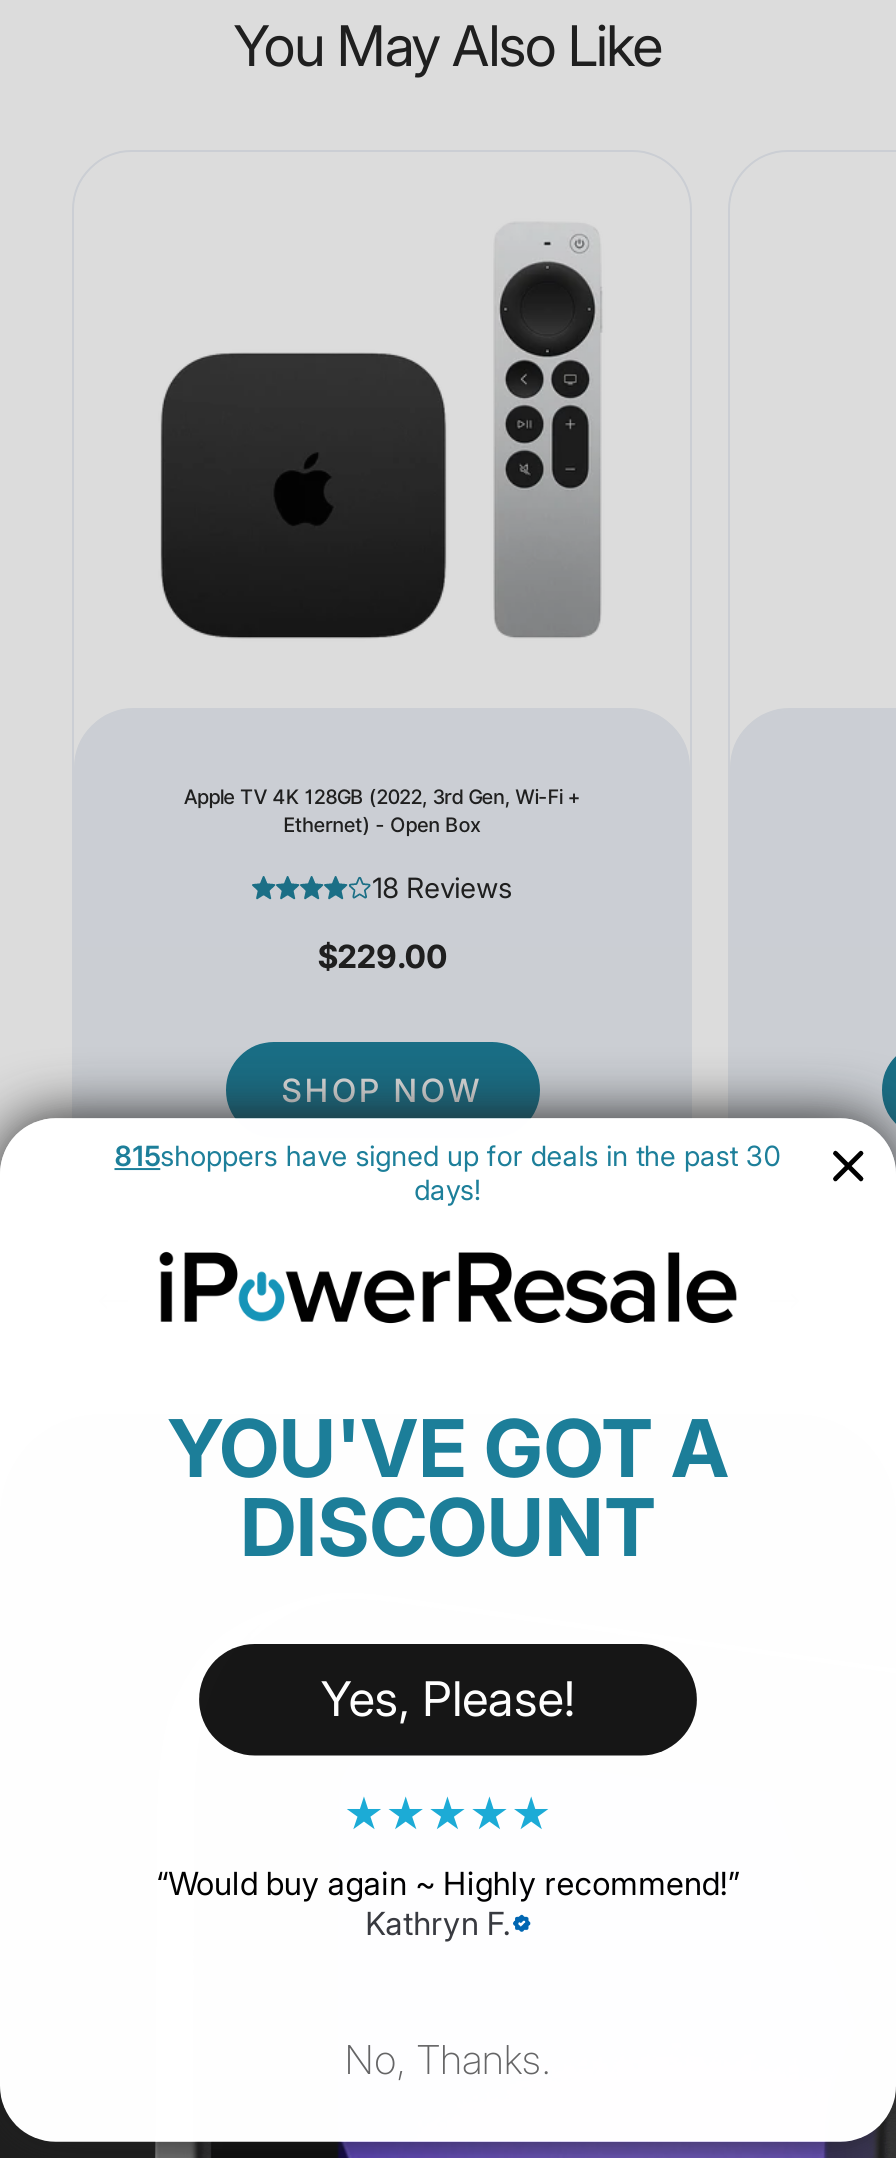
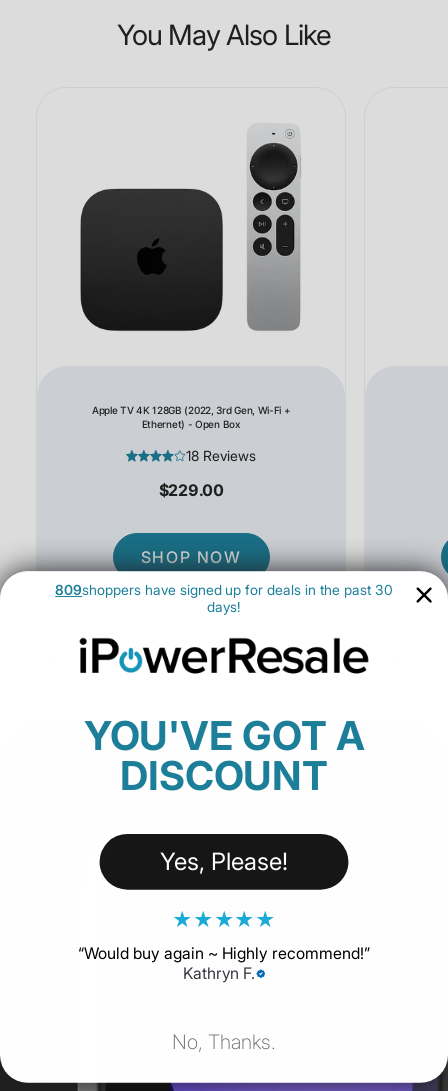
- 815shoppers have signed up for deals in the past 30
+ 809shoppers have signed up for deals in the past 30
